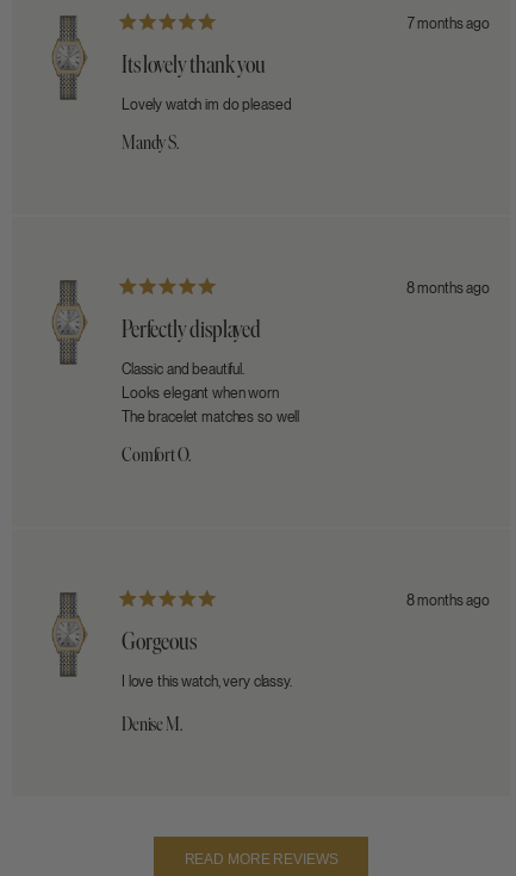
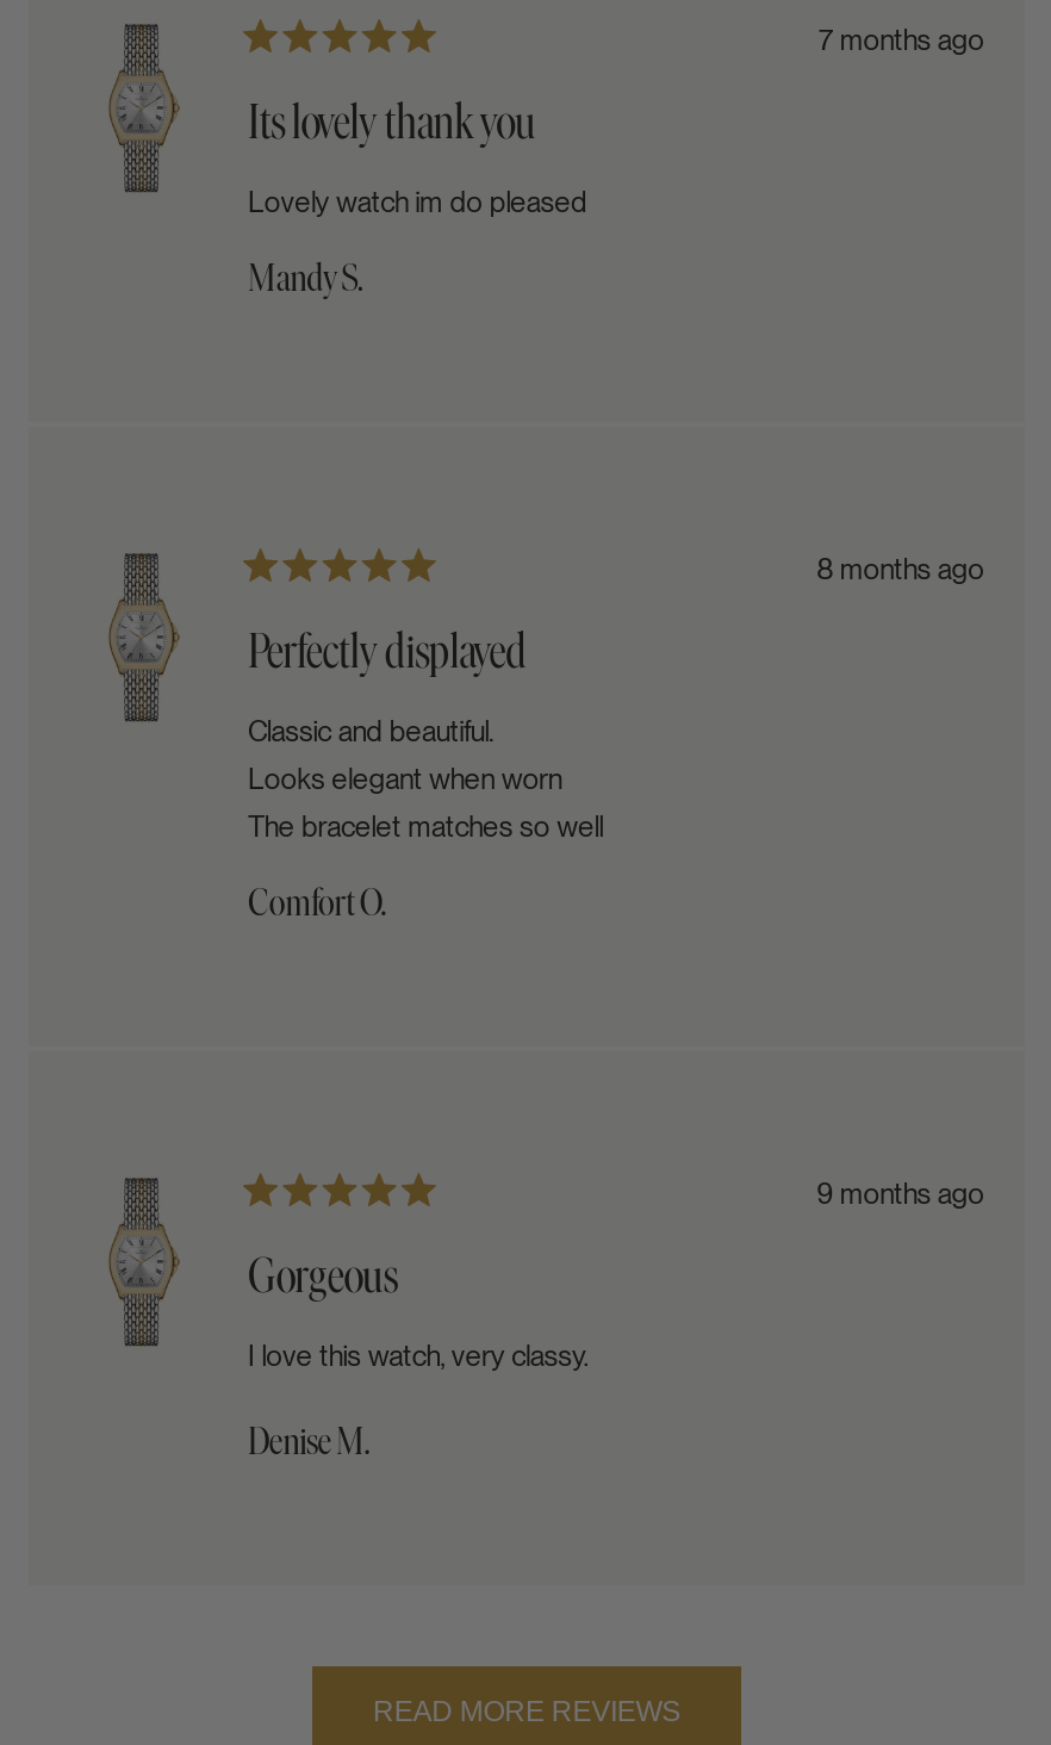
- 8 months ago
+ 9 months ago
